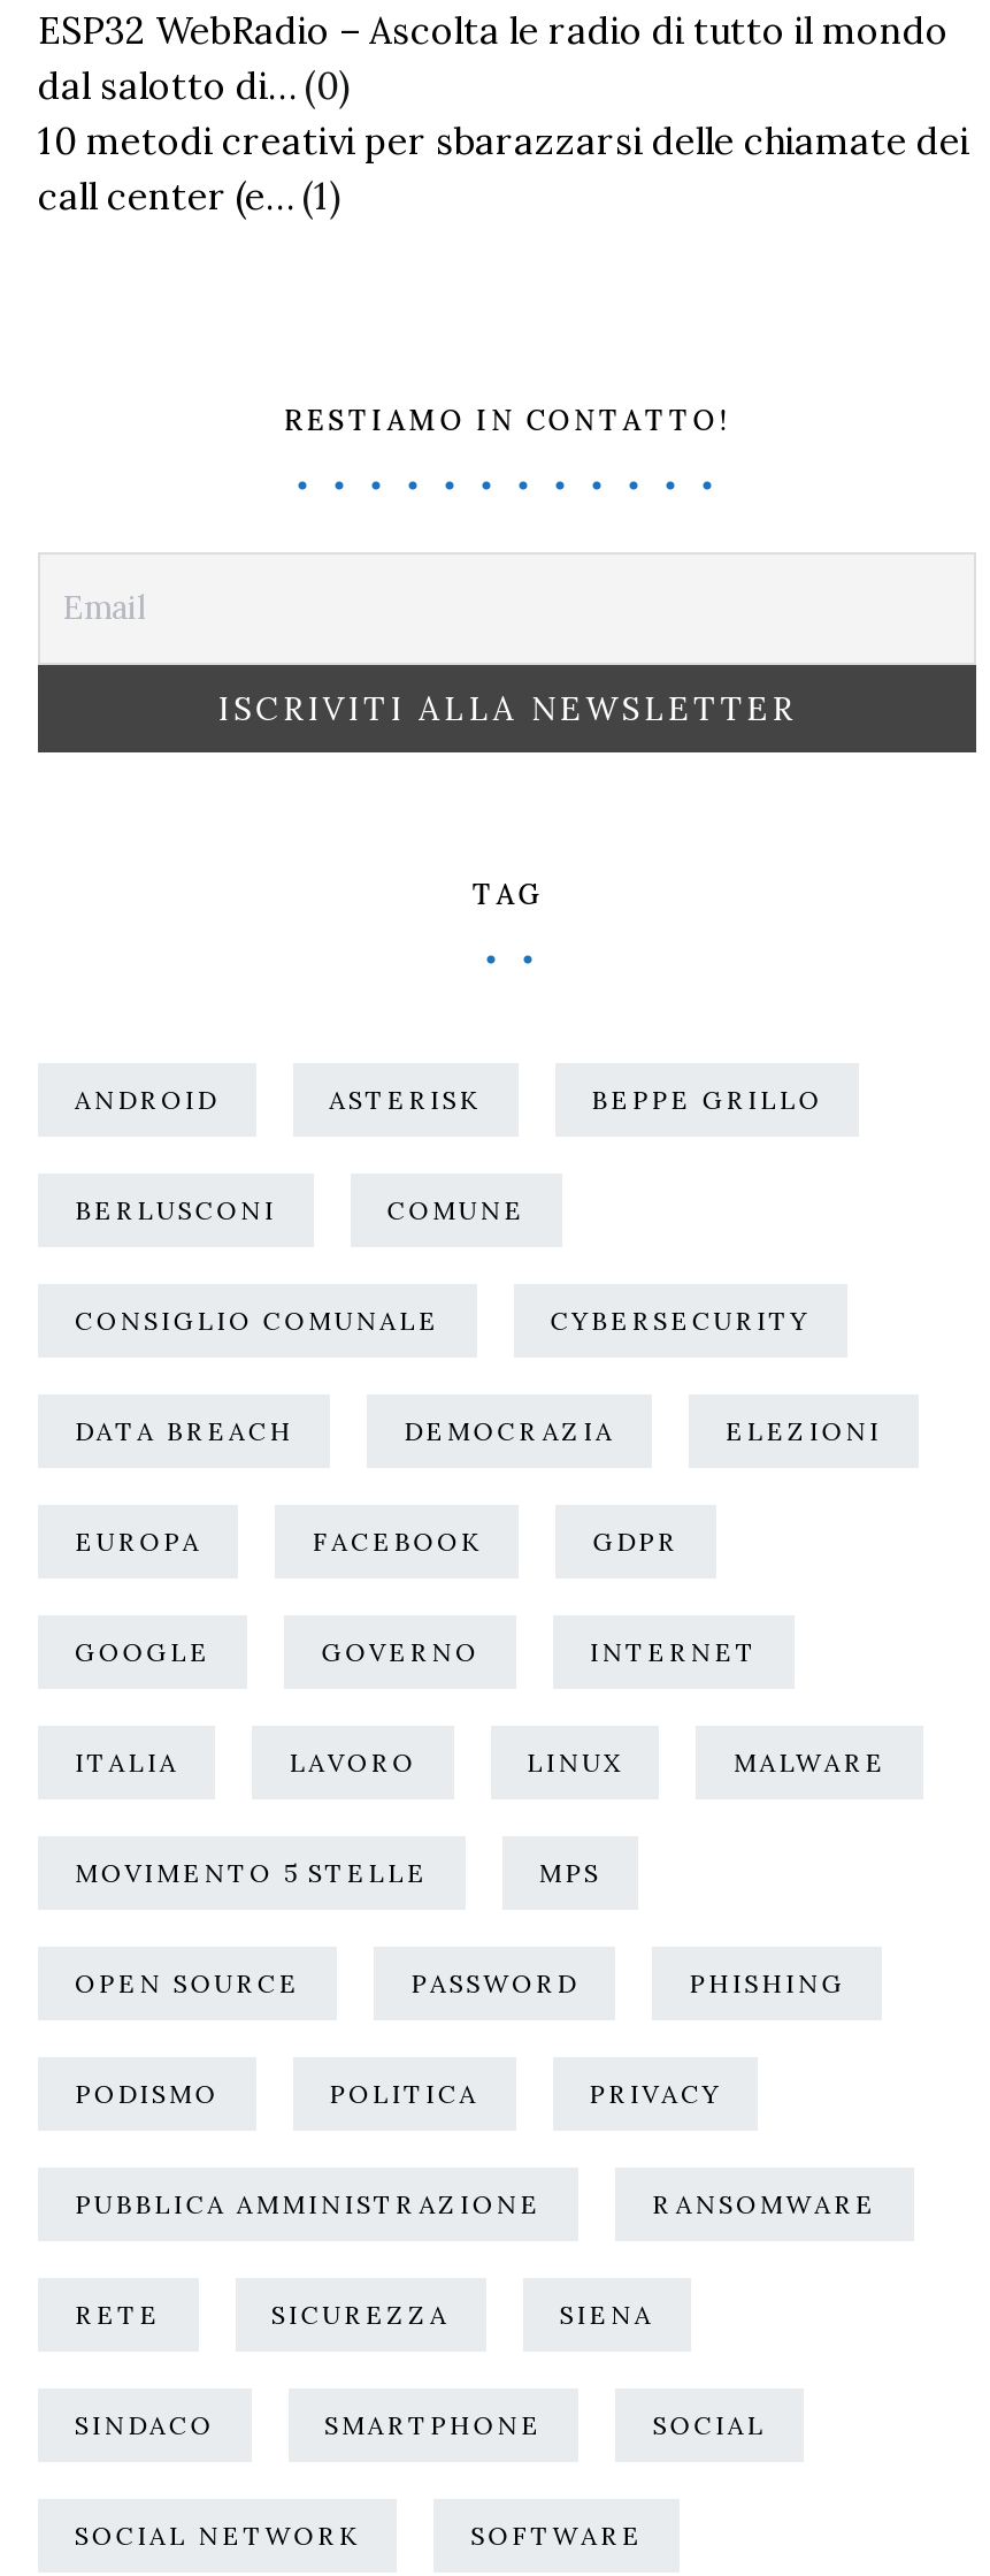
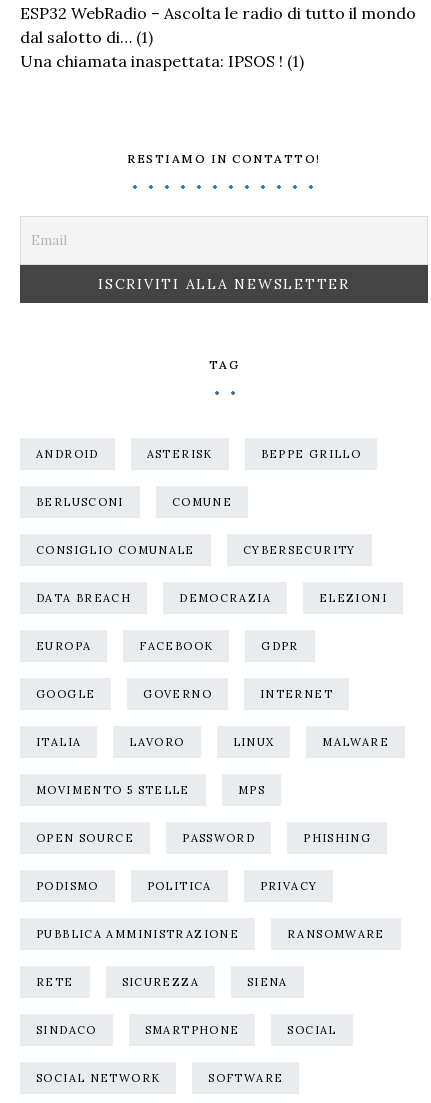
- dal salotto di… (0)
- 10 metodi creativi per sbarazzarsi delle chiamate dei
- call center (e… (1)
+ dal salotto di… (1)
+ Una chiamata inaspettata: IPSOS ! (1)
